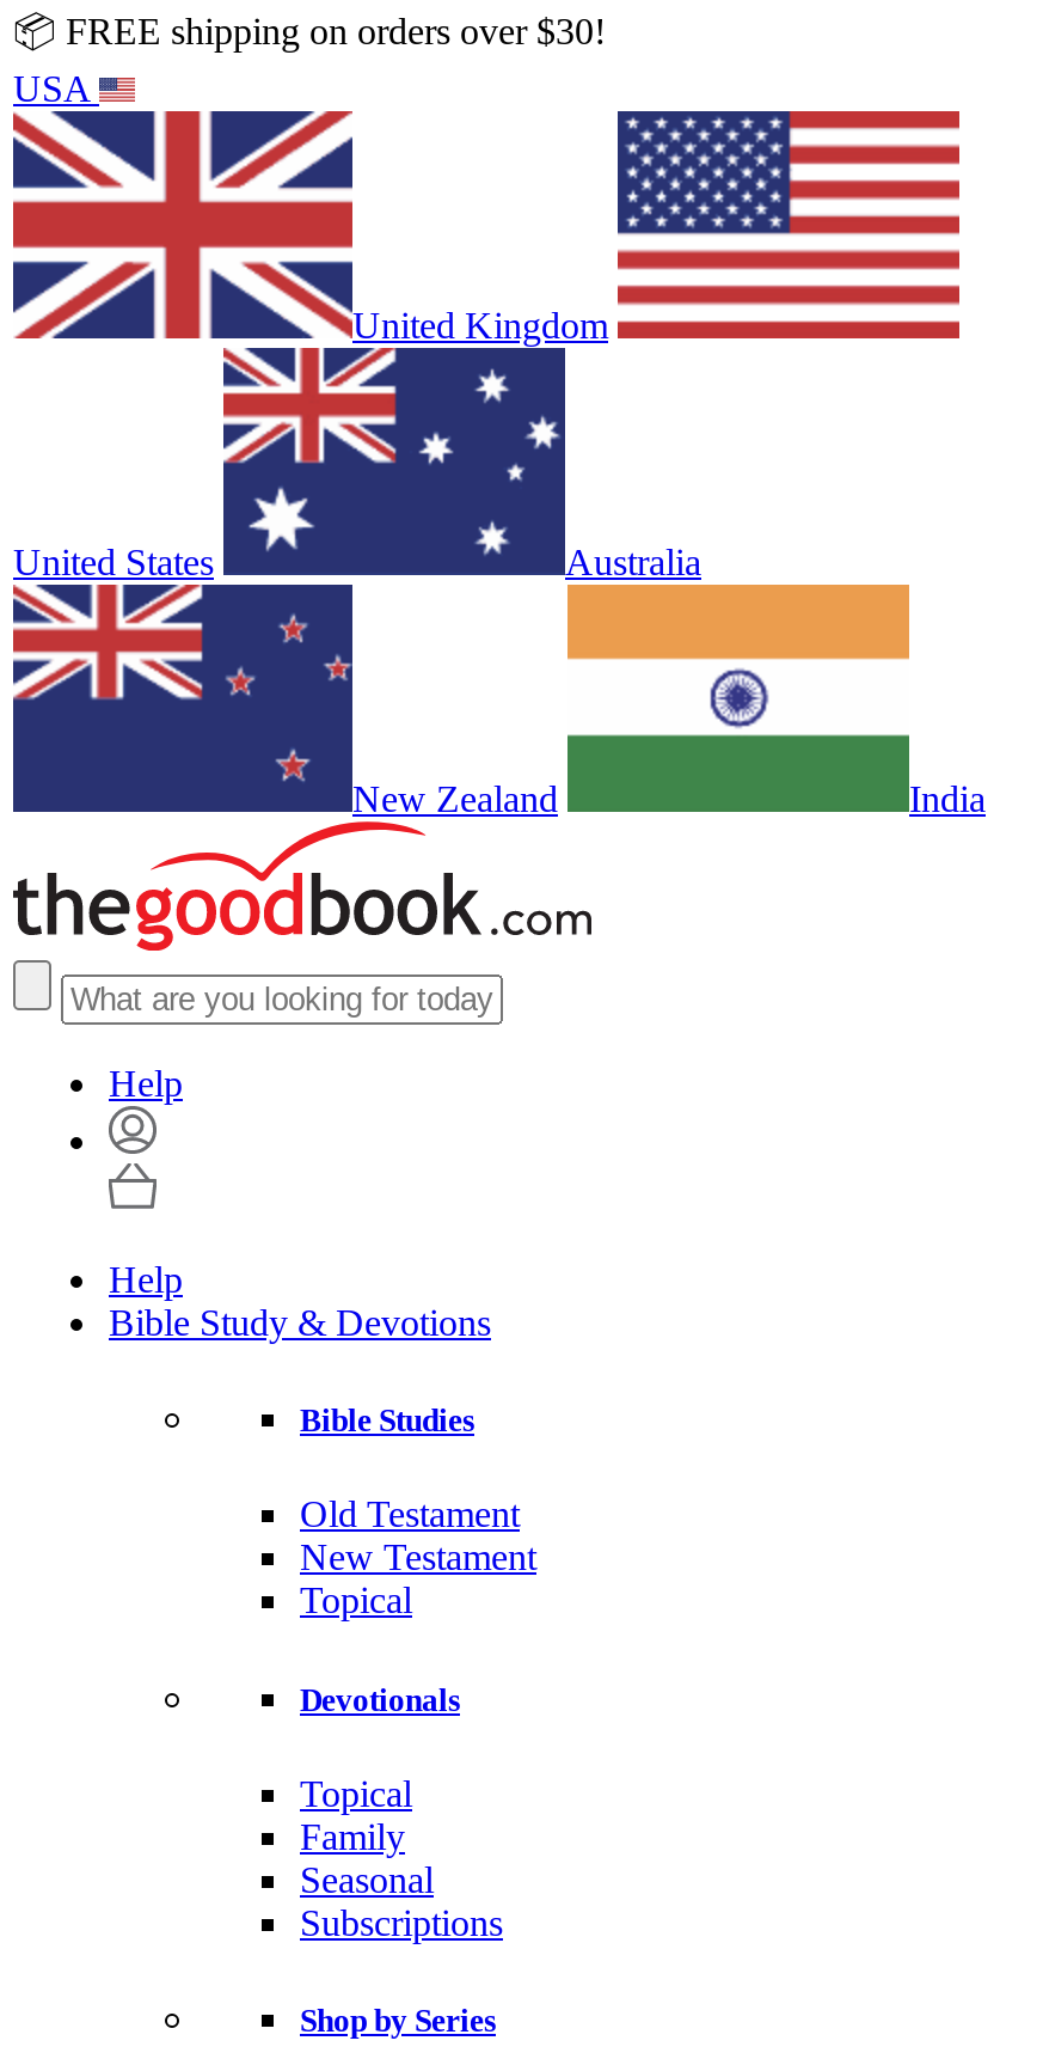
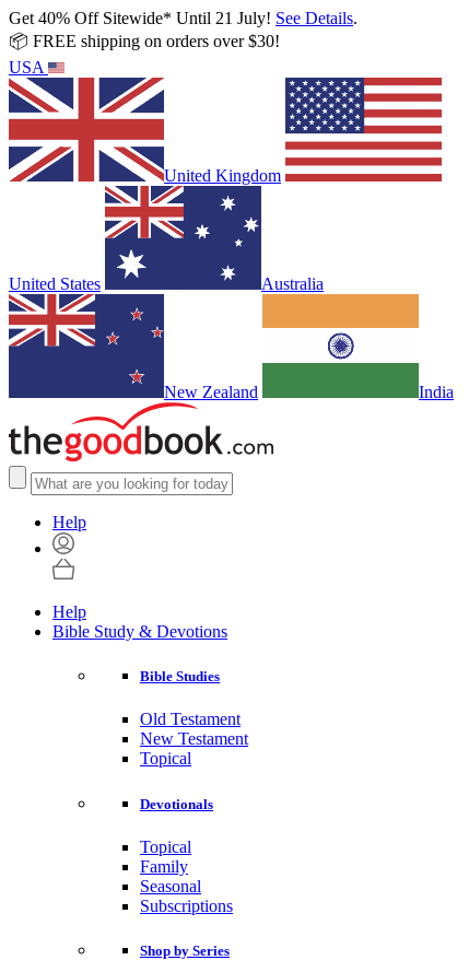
+ Get 40% Off Sitewide* Until 21 July! See Details.
